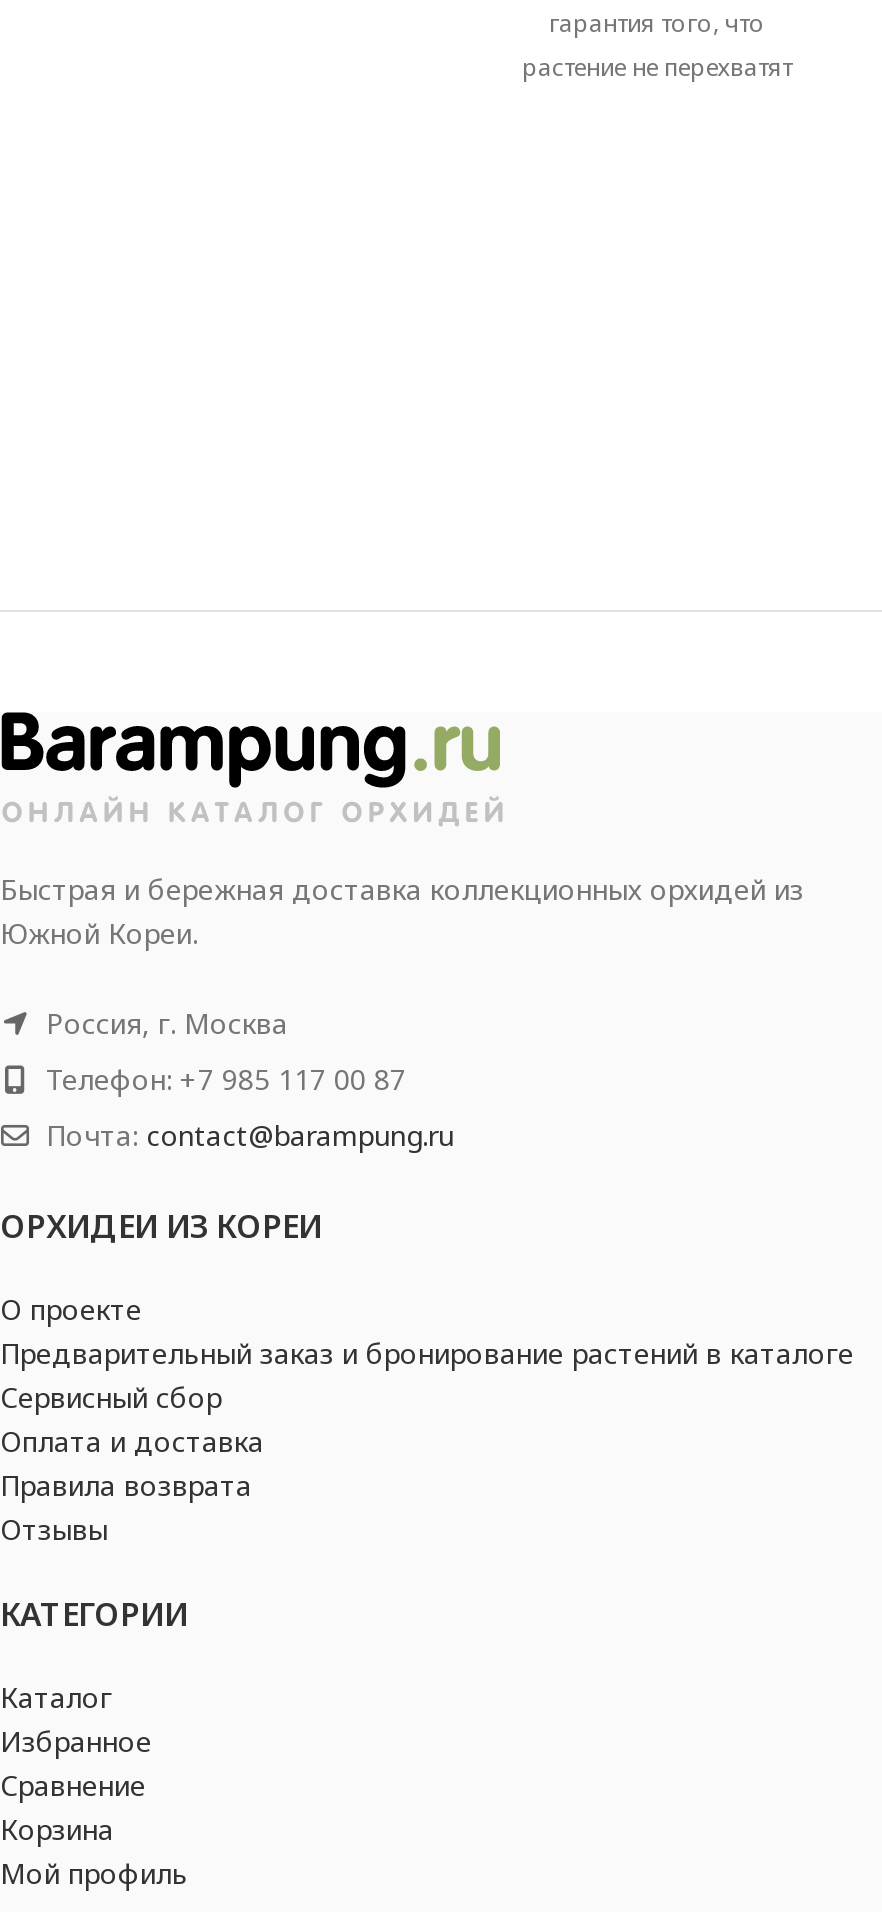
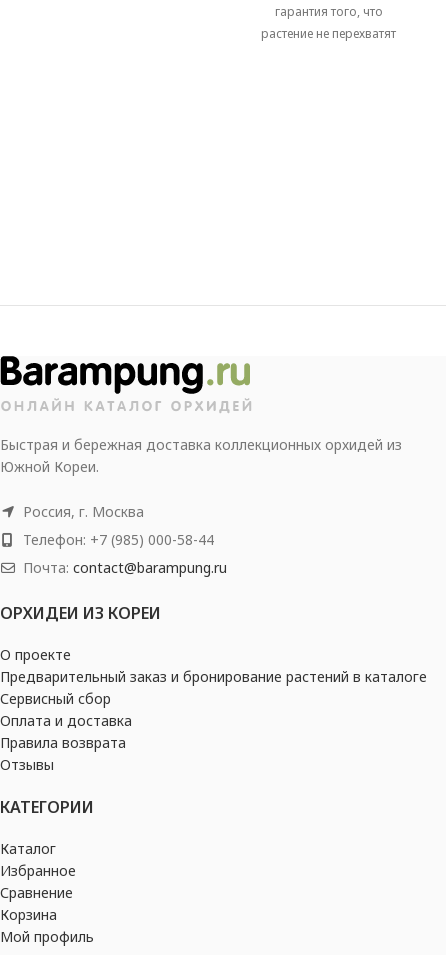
- Телефон: +7 985 117 00 87
+ Телефон: +7 (985) 000-58-44
